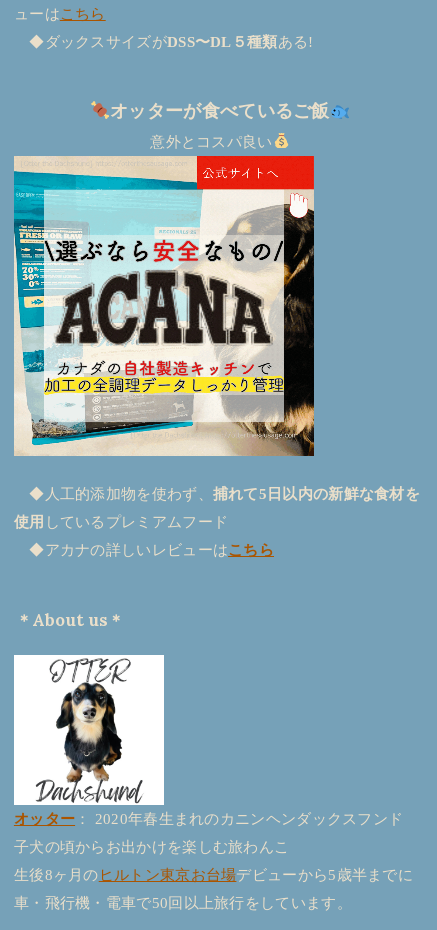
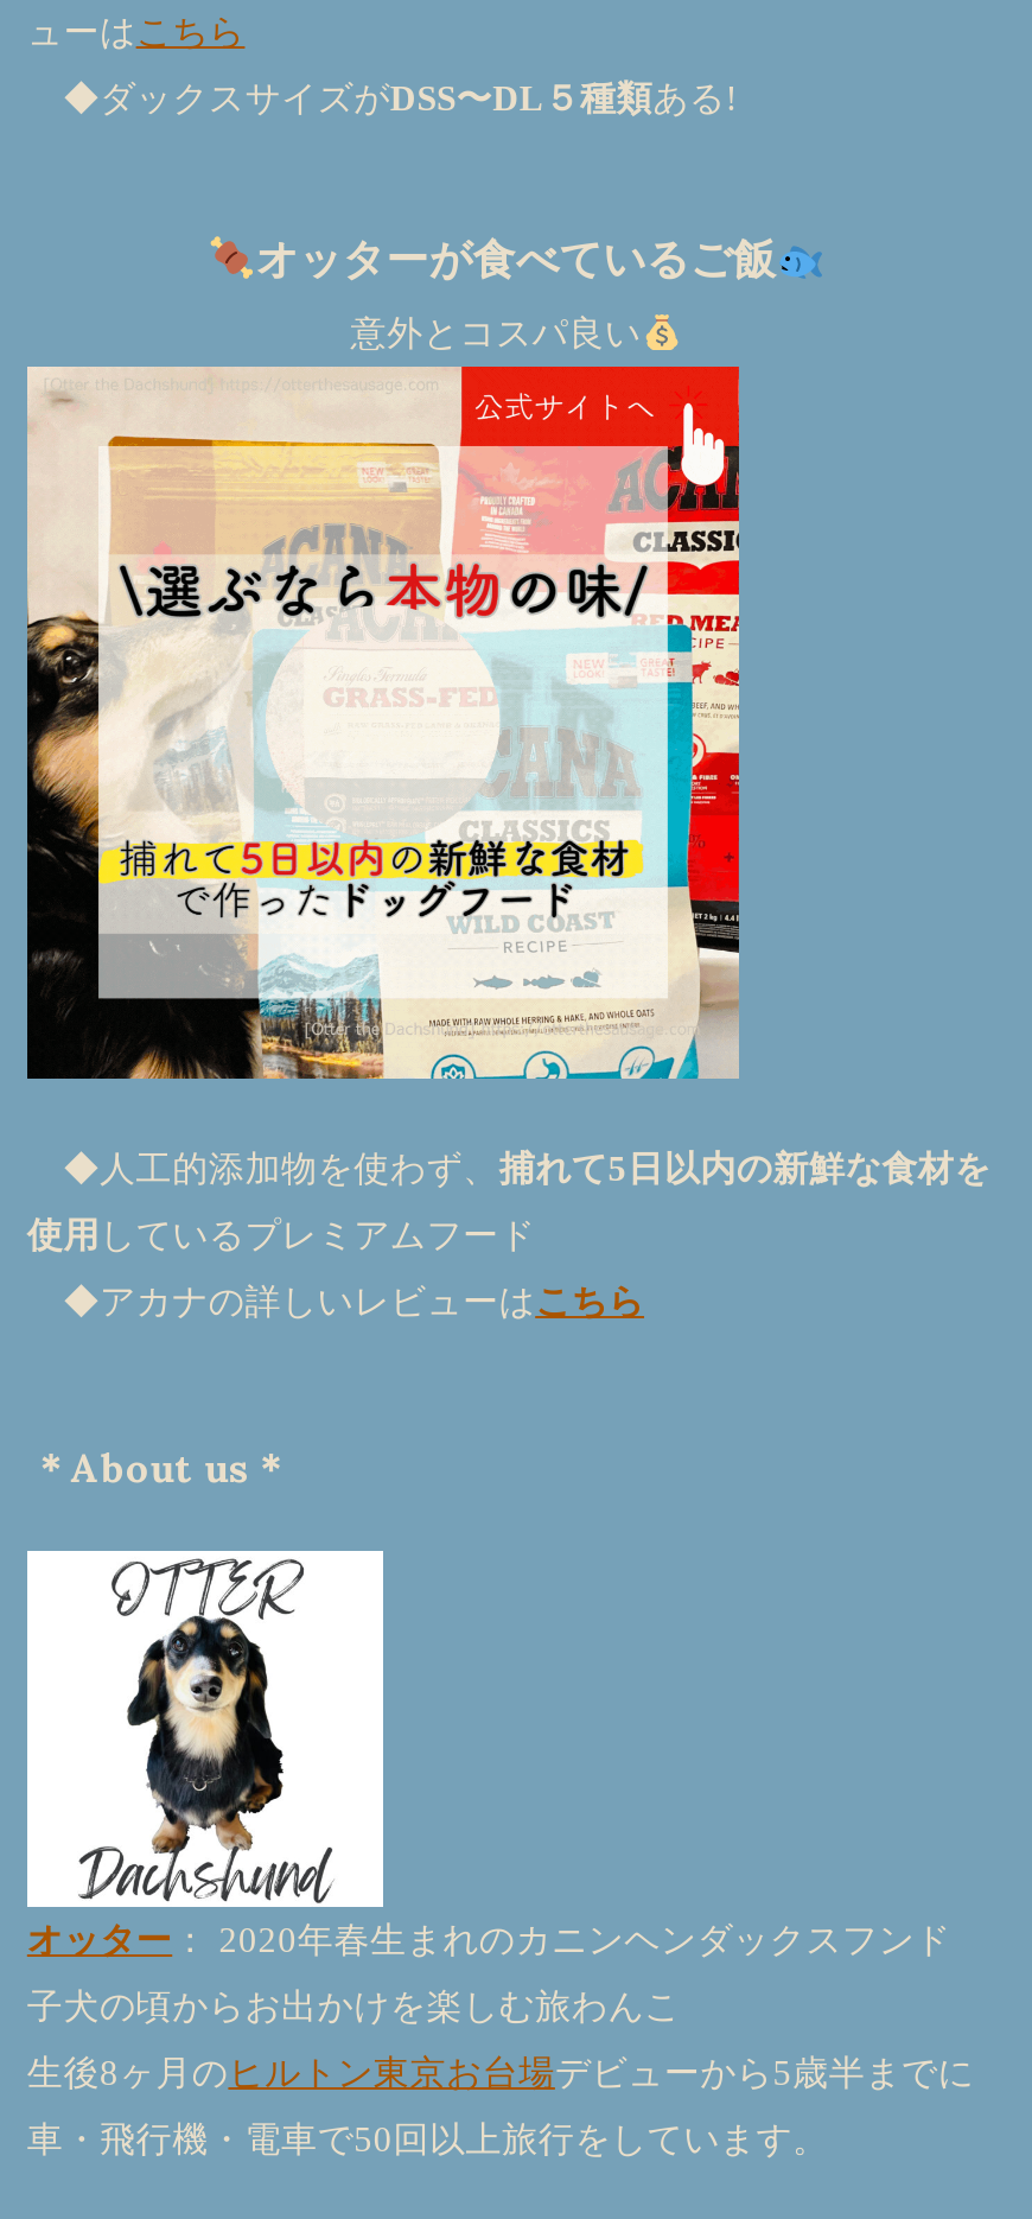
- [image]
+ [image]
